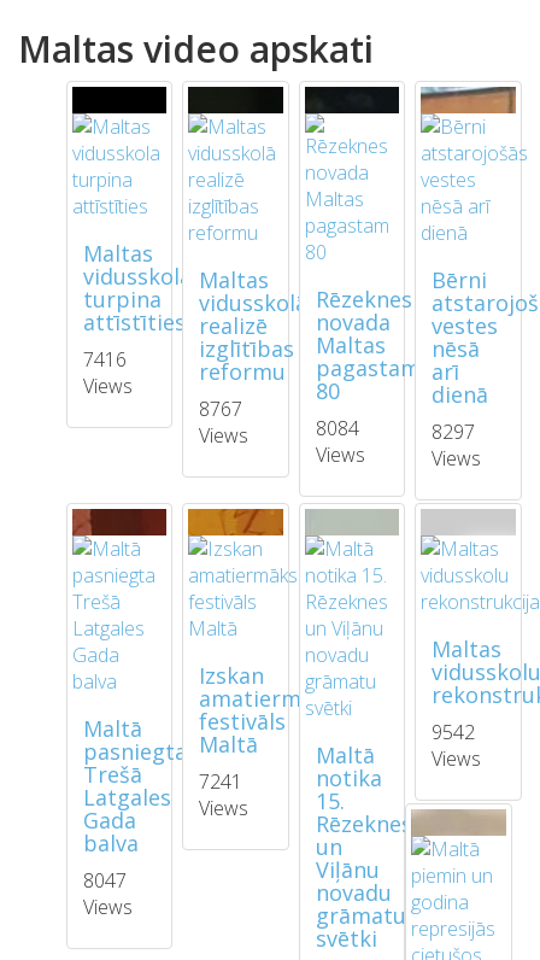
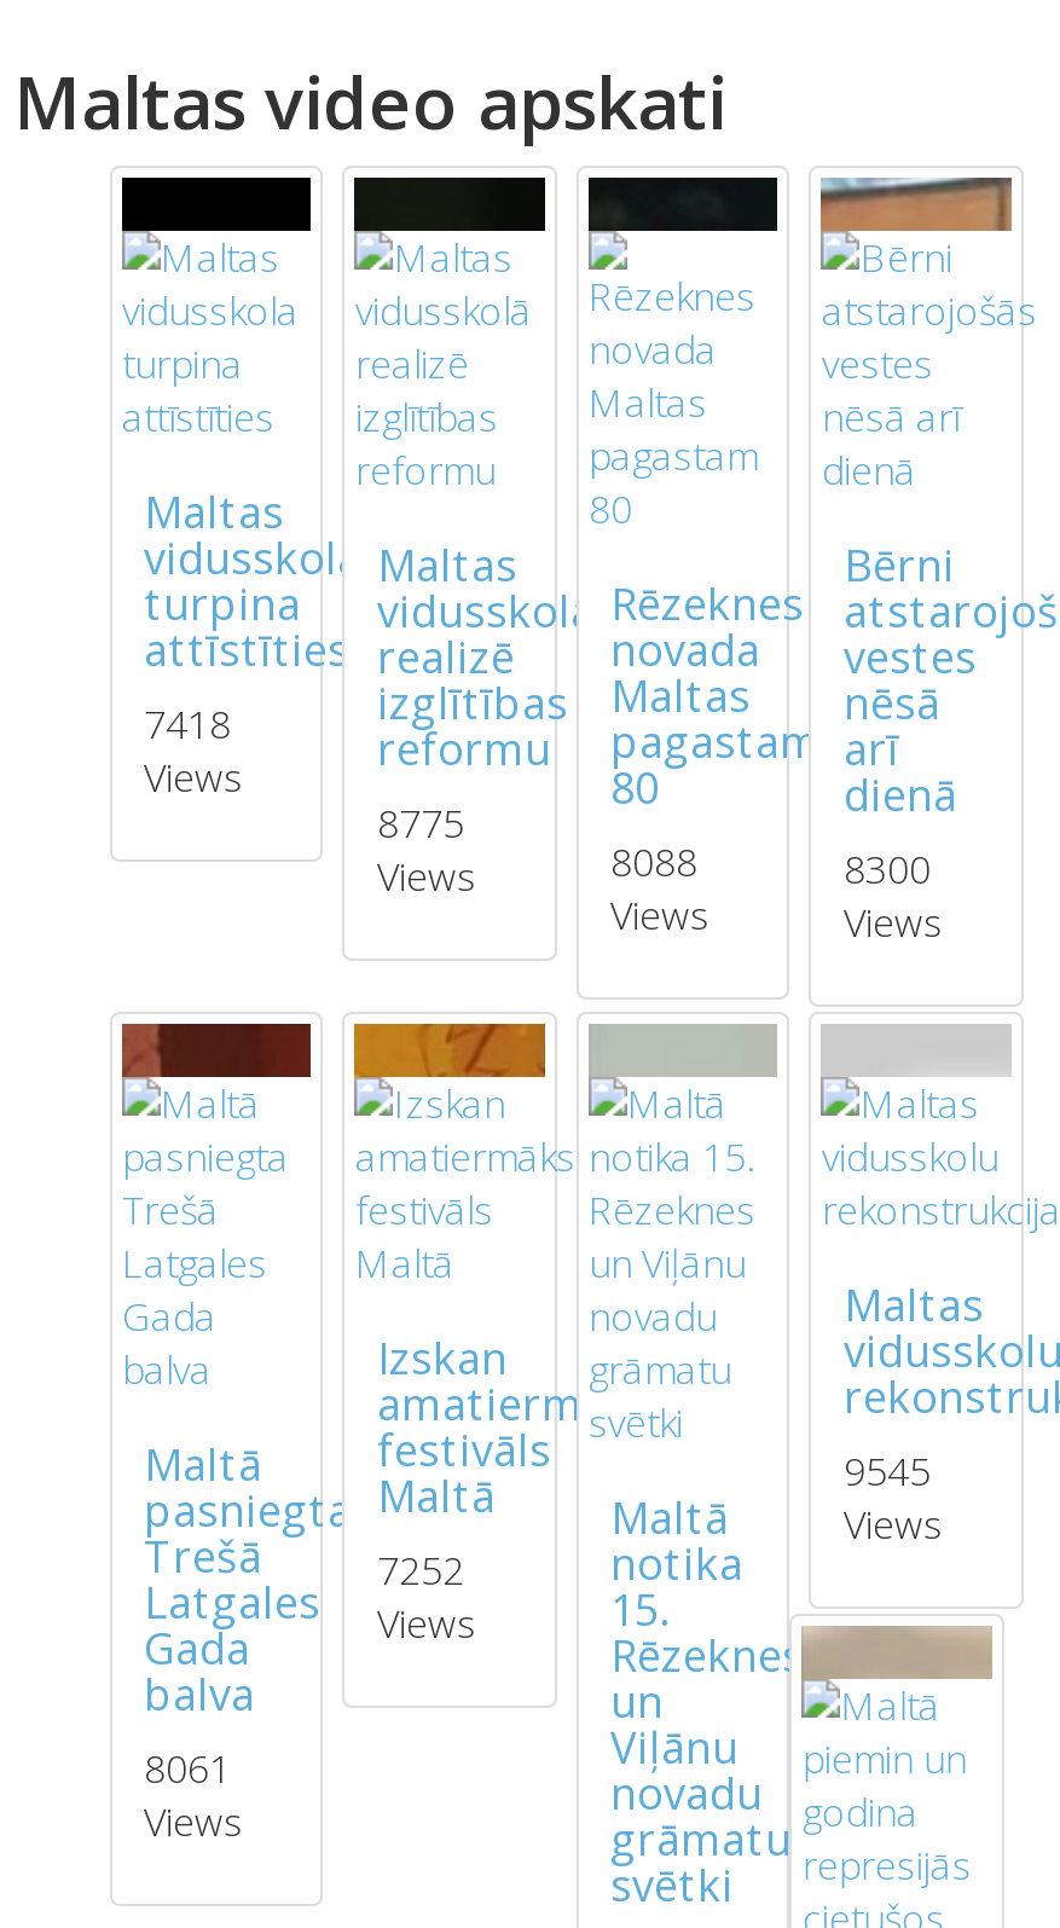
- 7416
+ 7418

- 8767
+ 8775

- 8084
+ 8088

- 8297
+ 8300

- 9542
+ 9545

- 7241
+ 7252

- 8047
+ 8061
